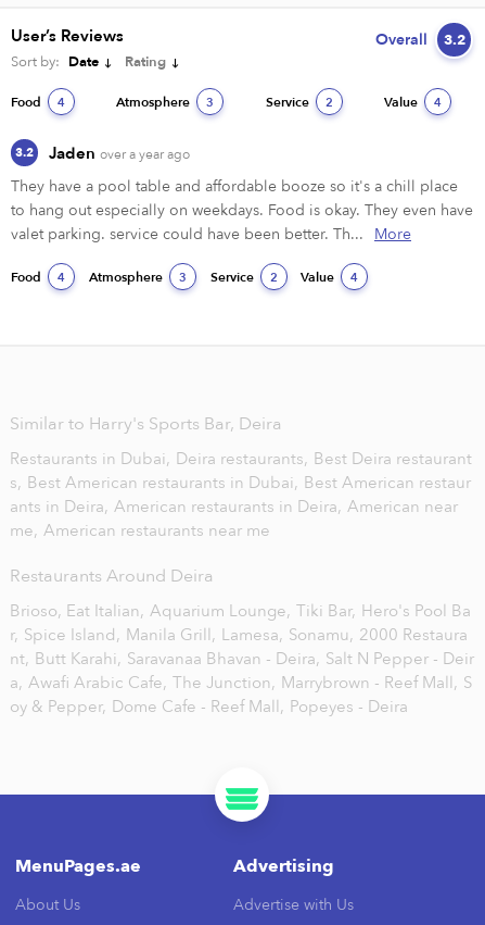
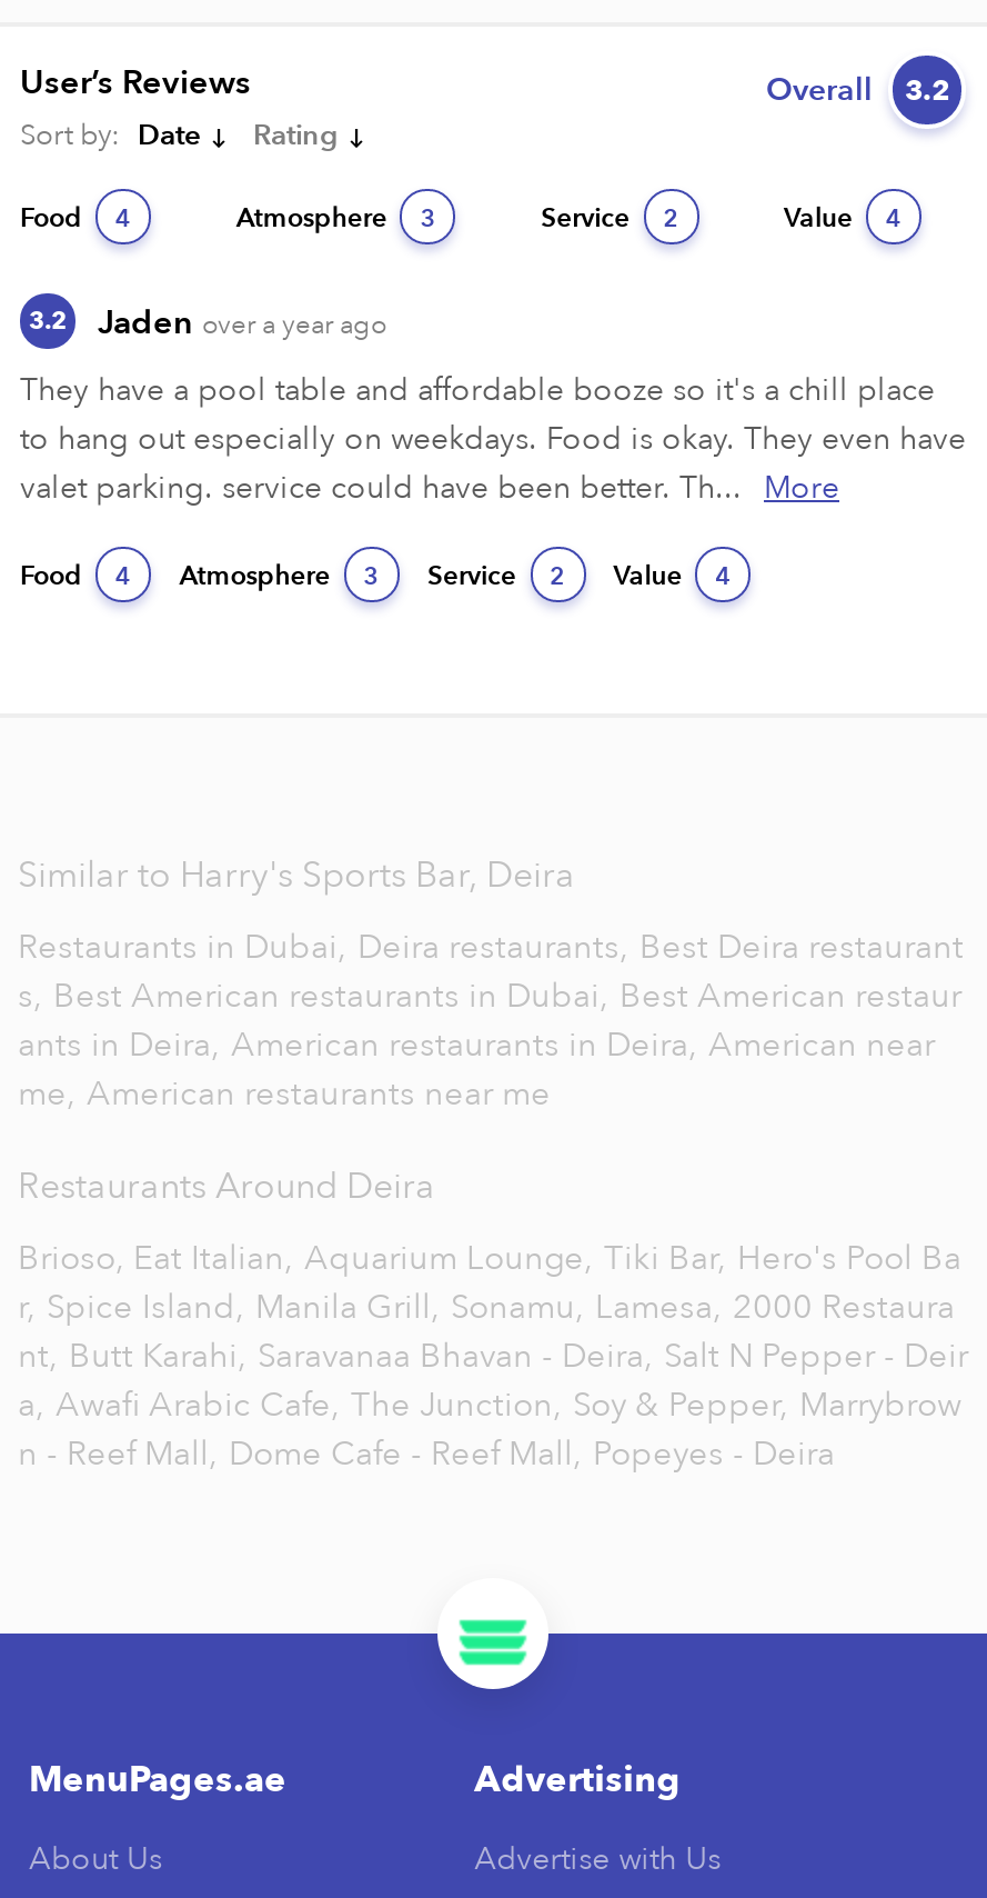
- r, Spice Island, Manila Grill, Lamesa, Sonamu, 2000 Restaura
+ r, Spice Island, Manila Grill, Sonamu, Lamesa, 2000 Restaura

- a, Awafi Arabic Cafe, The Junction, Marrybrown - Reef Mall, S
- oy & Pepper, Dome Cafe - Reef Mall, Popeyes - Deira
+ a, Awafi Arabic Cafe, The Junction, Soy & Pepper, Marrybrow
+ n - Reef Mall, Dome Cafe - Reef Mall, Popeyes - Deira
